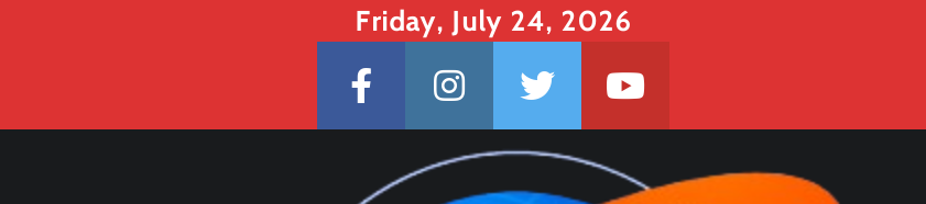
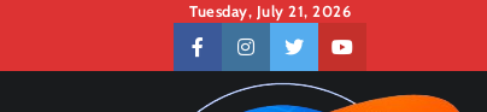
- Friday, July 24, 2026
+ Tuesday, July 21, 2026
